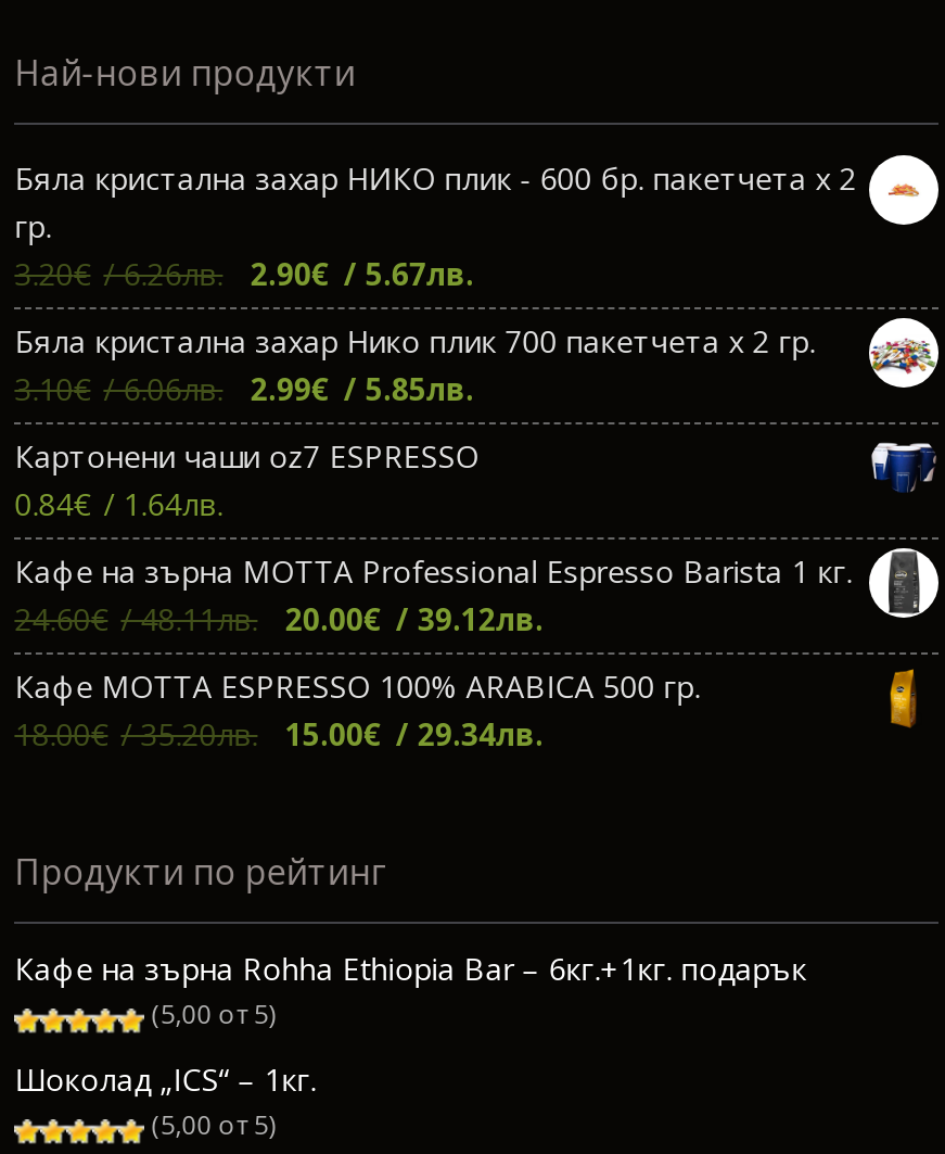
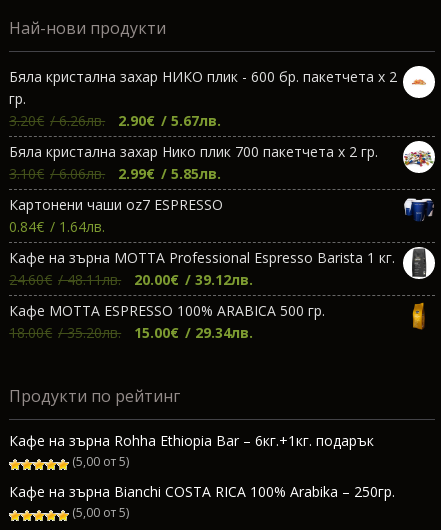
- Шоколад „ICS“ – 1кг.
+ Кафе на зърна Bianchi COSTA RICA 100% Arabika – 250гр.
